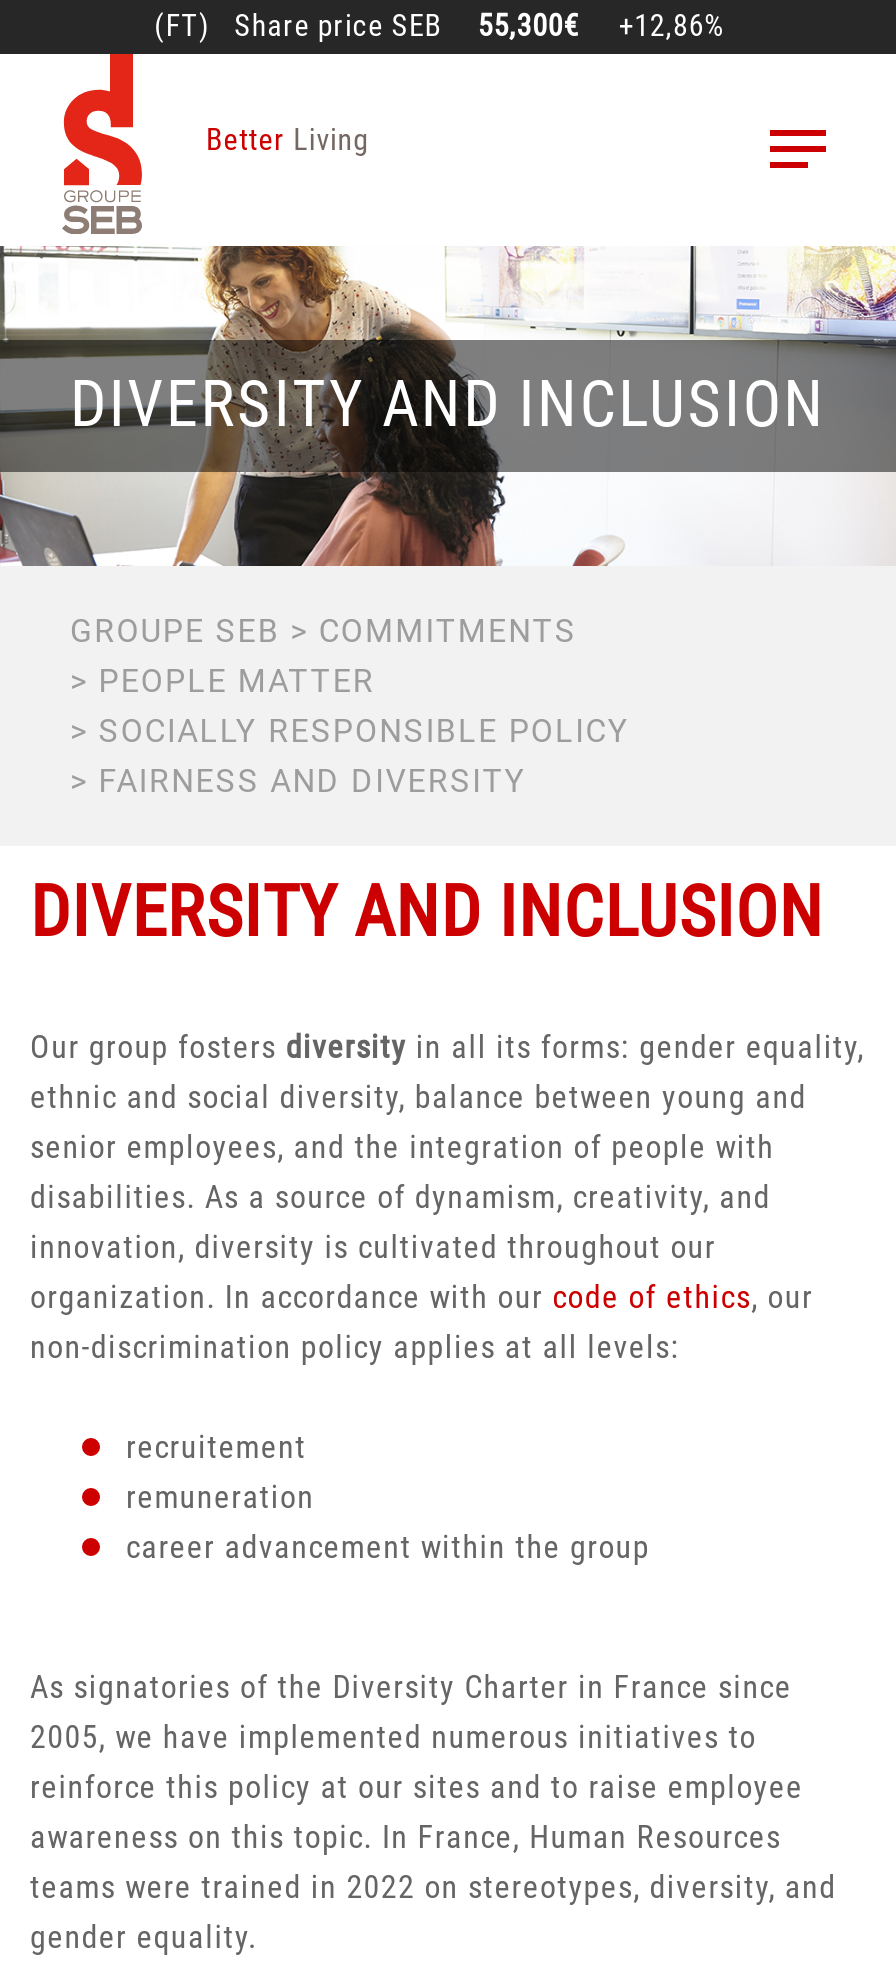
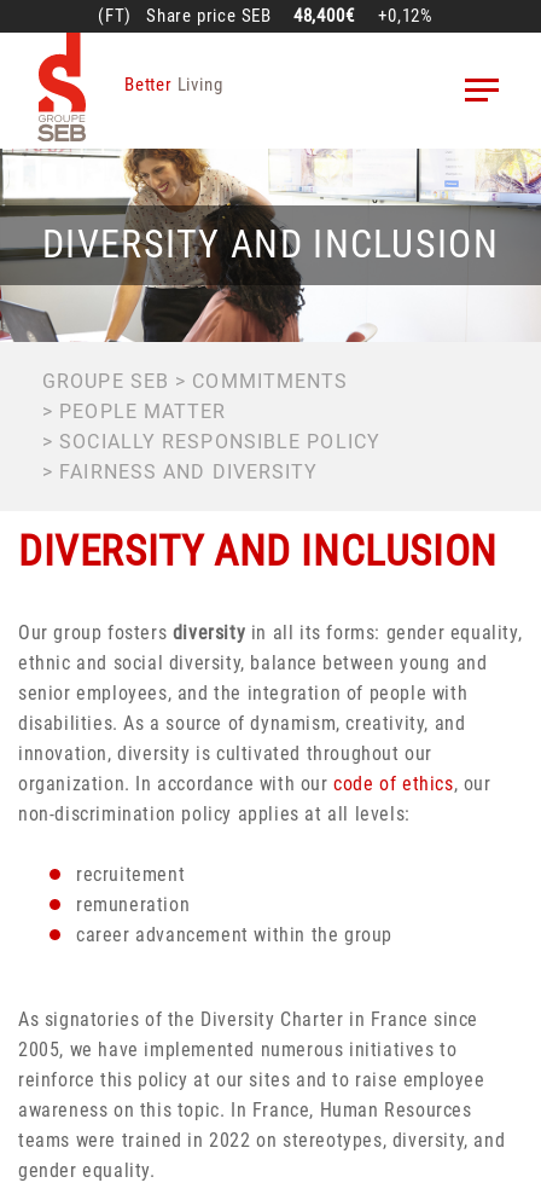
- 55,300€
+ 48,400€

- +12,86%
+ +0,12%
